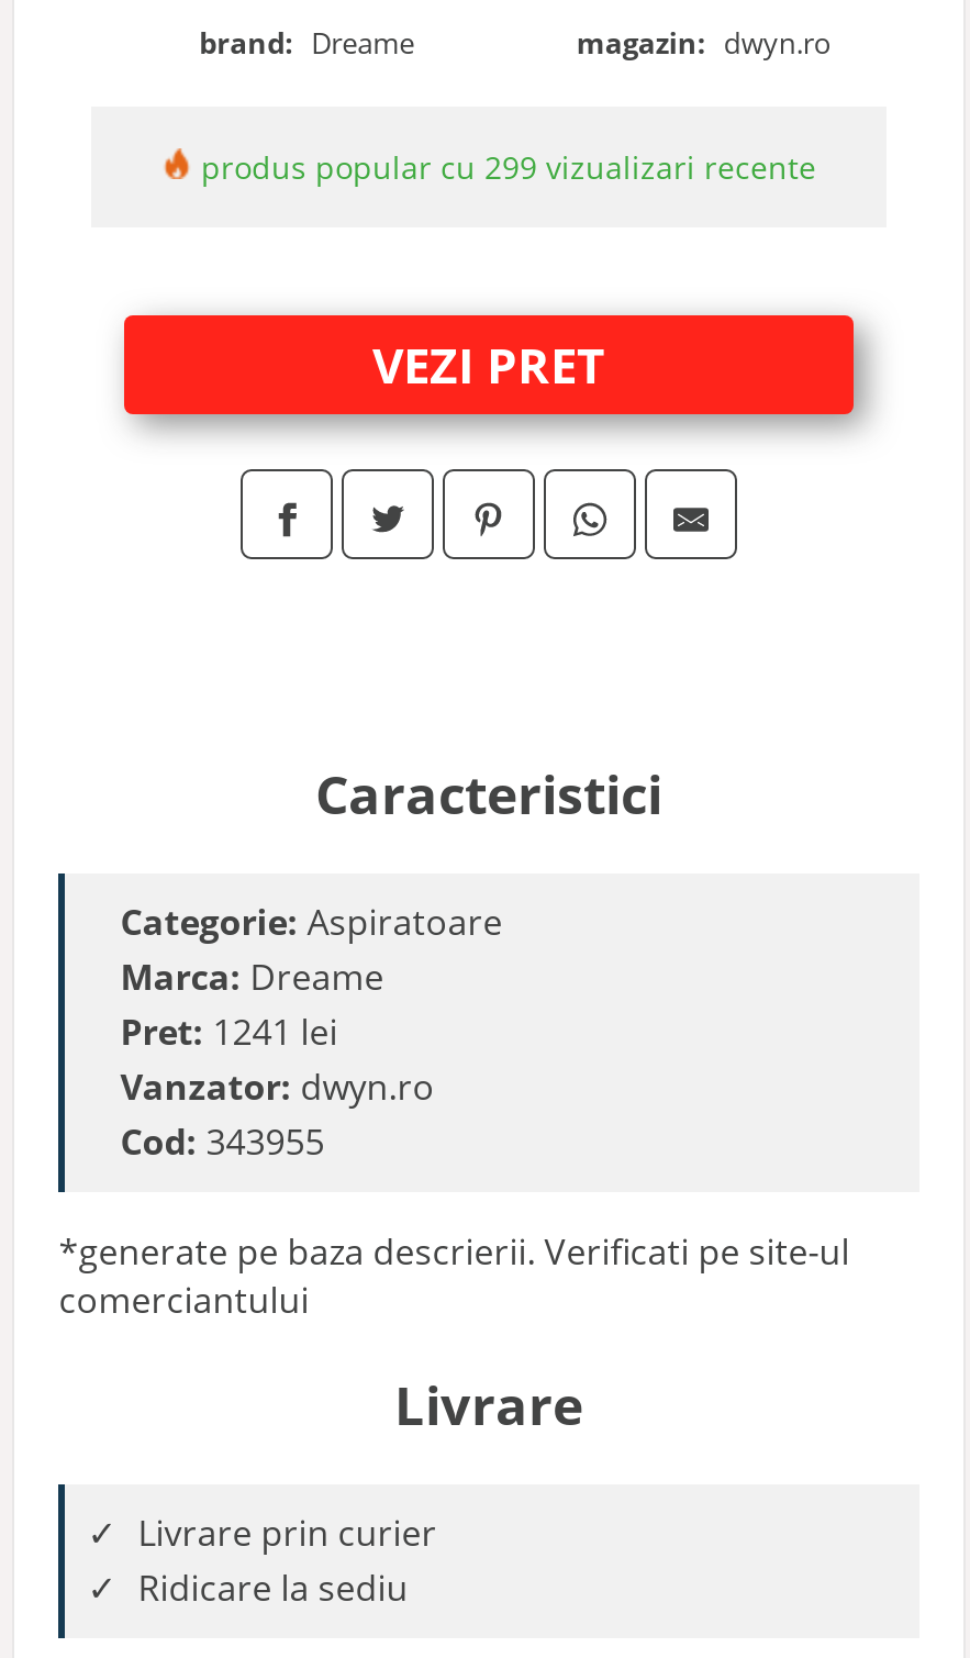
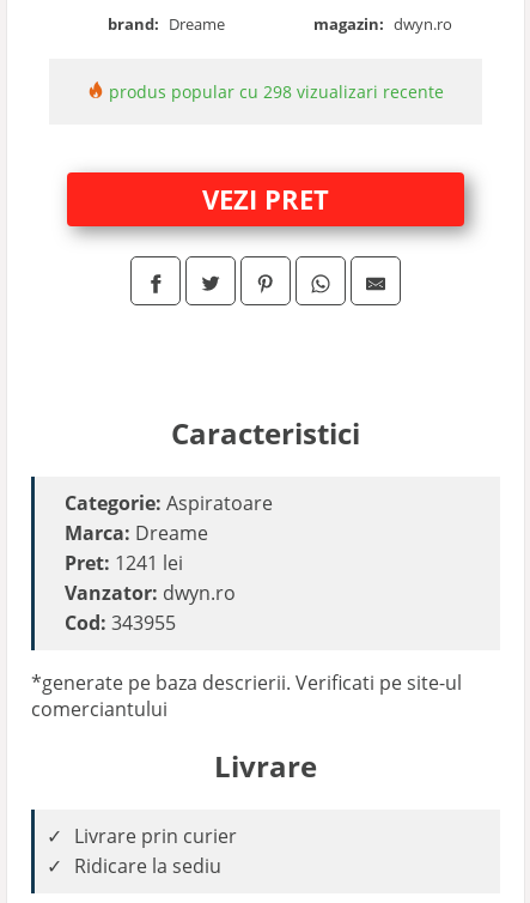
- produs popular cu 299 vizualizari recente
+ produs popular cu 298 vizualizari recente
